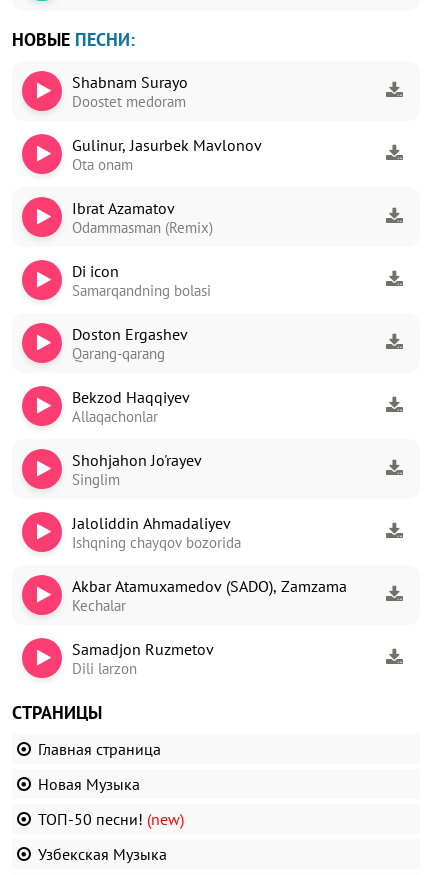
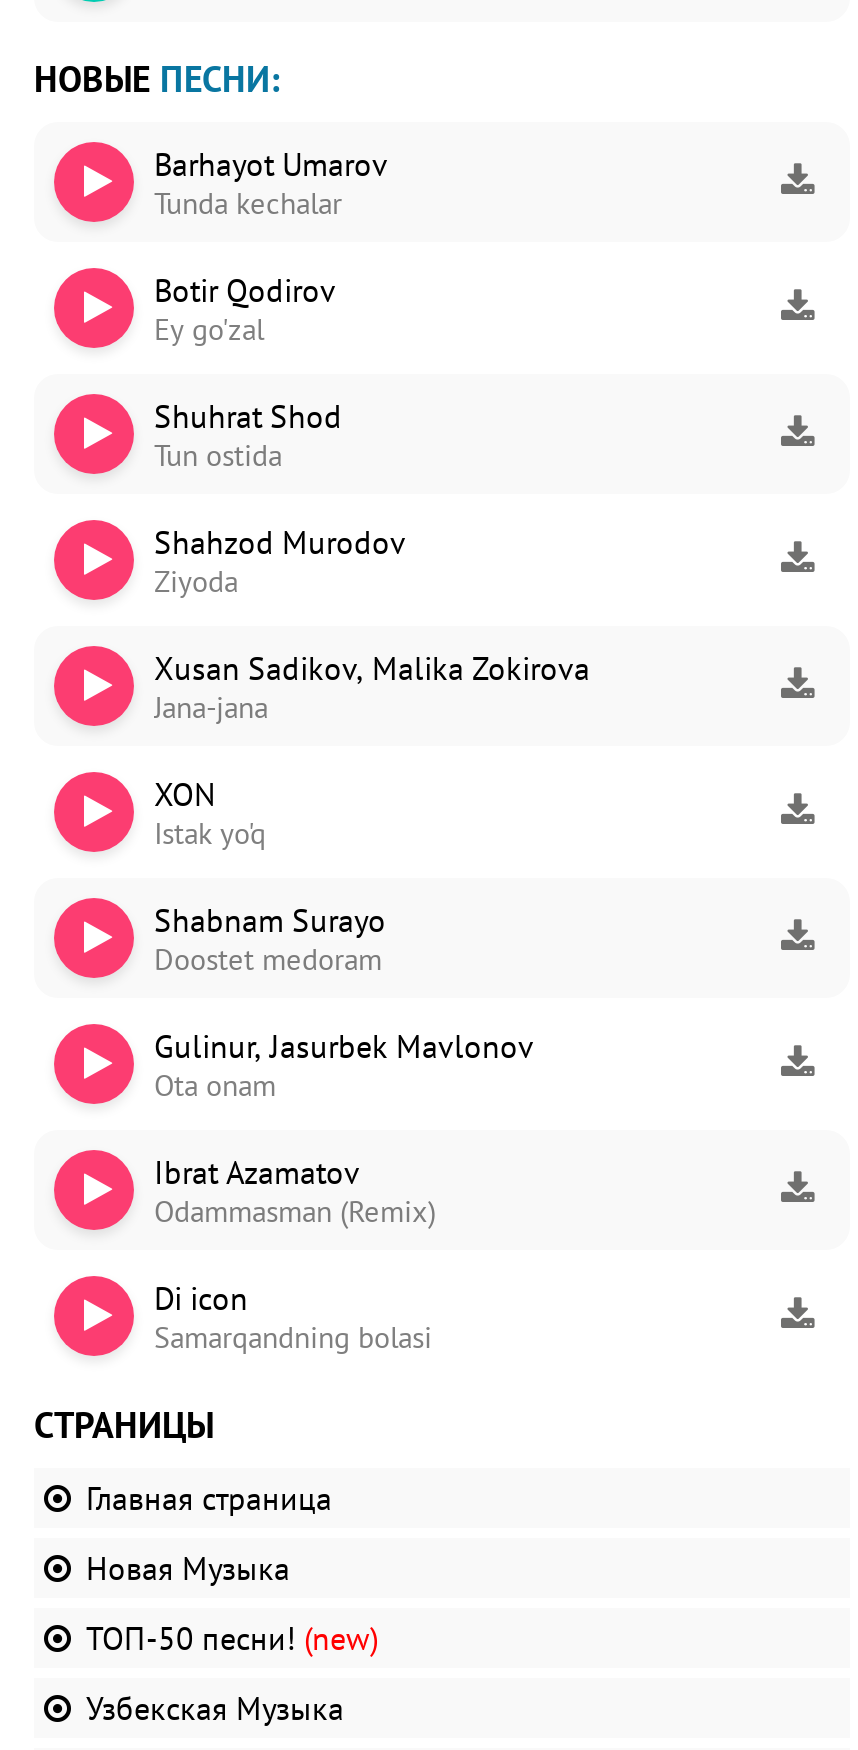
+ Barhayot Umarov
+ Tunda kechalar
+ Botir Qodirov
+ Ey go'zal
+ Shuhrat Shod
+ Tun ostida
+ Shahzod Murodov
+ Ziyoda
+ Xusan Sadikov, Malika Zokirova
+ Jana-jana
+ XON
+ Istak yo'q

moved down: Shabnam Surayo | Doostet medoram | Gulinur, Jasurbek Mavlonov | Ota onam | Ibrat Azamatov | Odammasman (Remix) | Di icon | Samarqandning bolasi

- Doston Ergashev
- Qarang-qarang
- Bekzod Haqqiyev
- Allaqachonlar
- Shohjahon Jo'rayev
- Singlim
- Jaloliddin Ahmadaliyev
- Ishqning chayqov bozorida
- Akbar Atamuxamedov (SADO), Zamzama
- Kechalar
- Samadjon Ruzmetov
- Dili larzon
